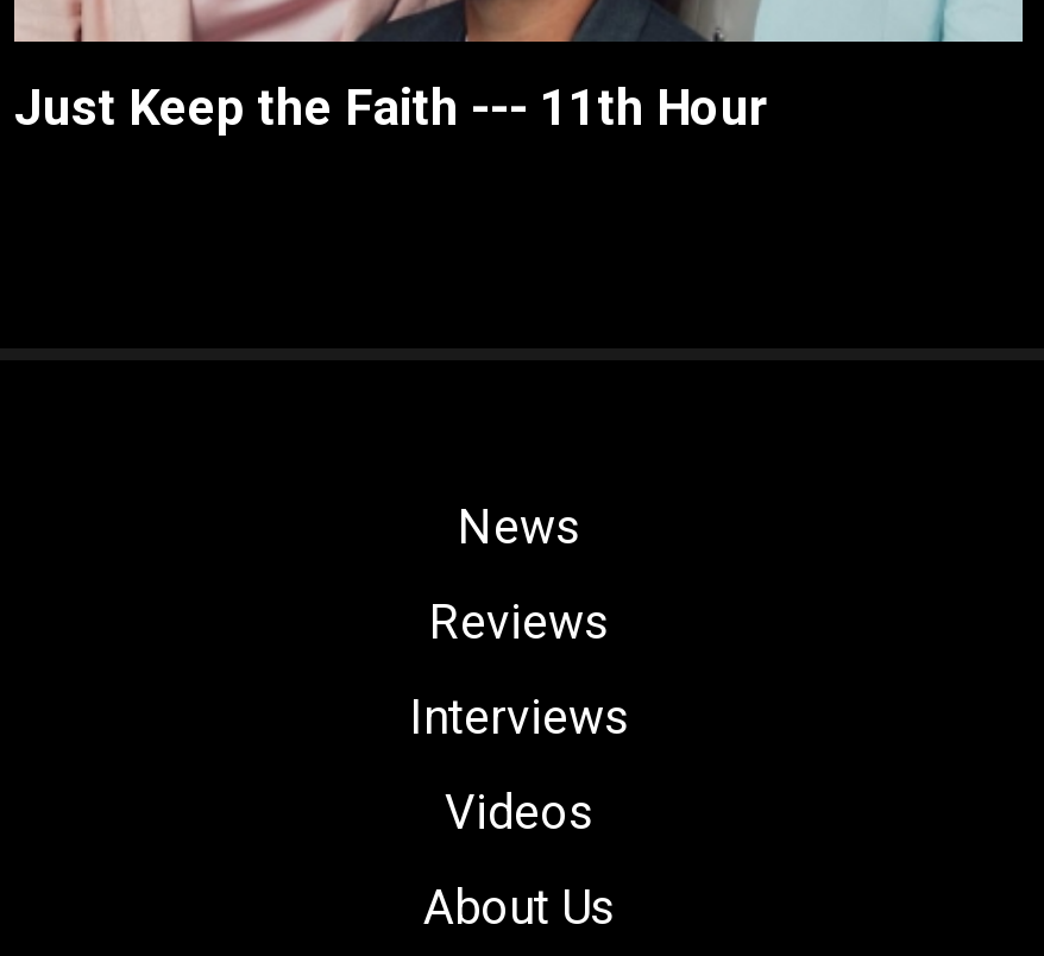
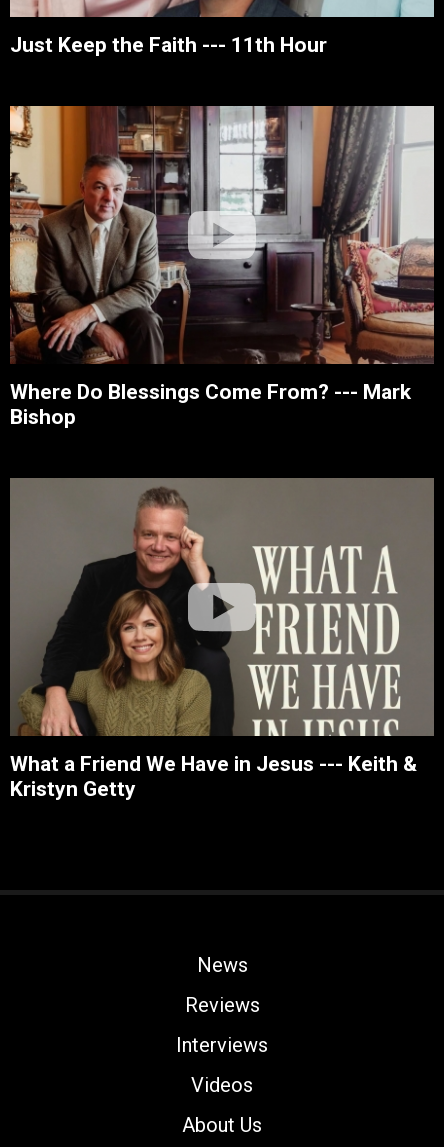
+ [image]
+ Where Do Blessings Come From? --- Mark
+ Bishop

+ [image]
+ What a Friend We Have in Jesus --- Keith &
+ Kristyn Getty
